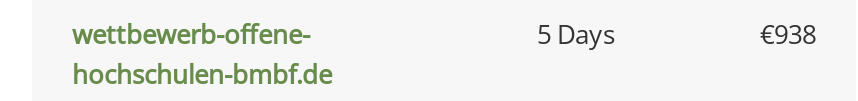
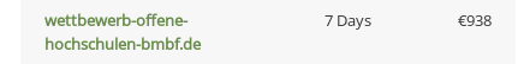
- 5 Days
+ 7 Days
